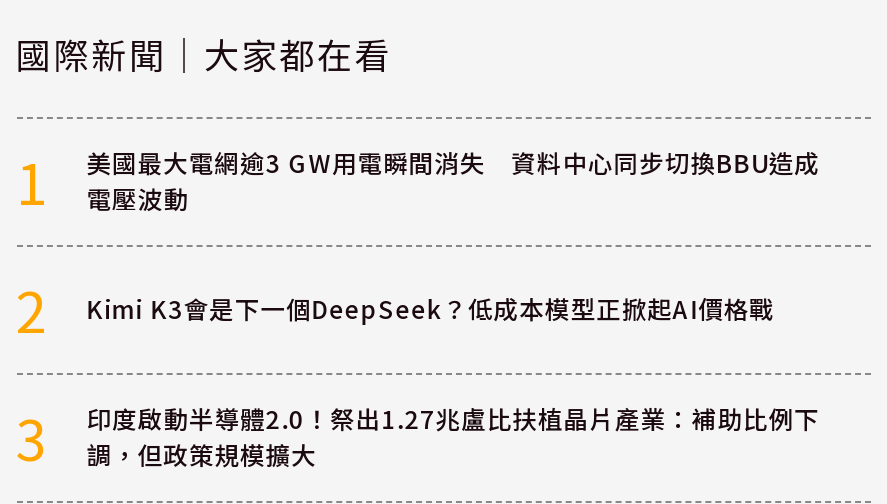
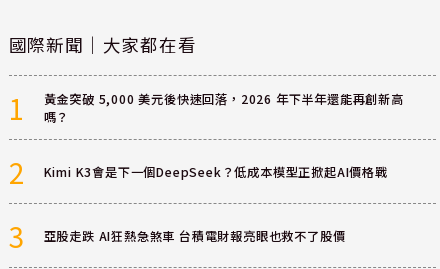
- 美國最大電網逾3 GW用電瞬間消失 資料中心同步切換BBU造成
- 電壓波動
+ 黃金突破 5,000 美元後快速回落，2026 年下半年還能再創新高
+ 嗎？

- 印度啟動半導體2.0！祭出1.27兆盧比扶植晶片產業：補助比例下
- 調，但政策規模擴大
+ 亞股走跌 AI狂熱急煞車 台積電財報亮眼也救不了股價
